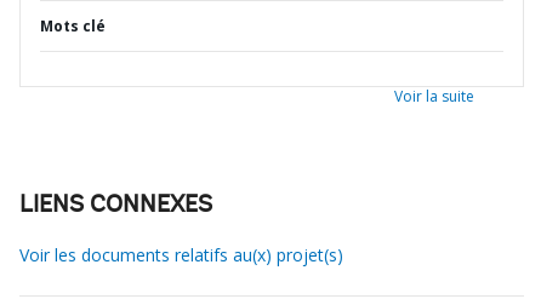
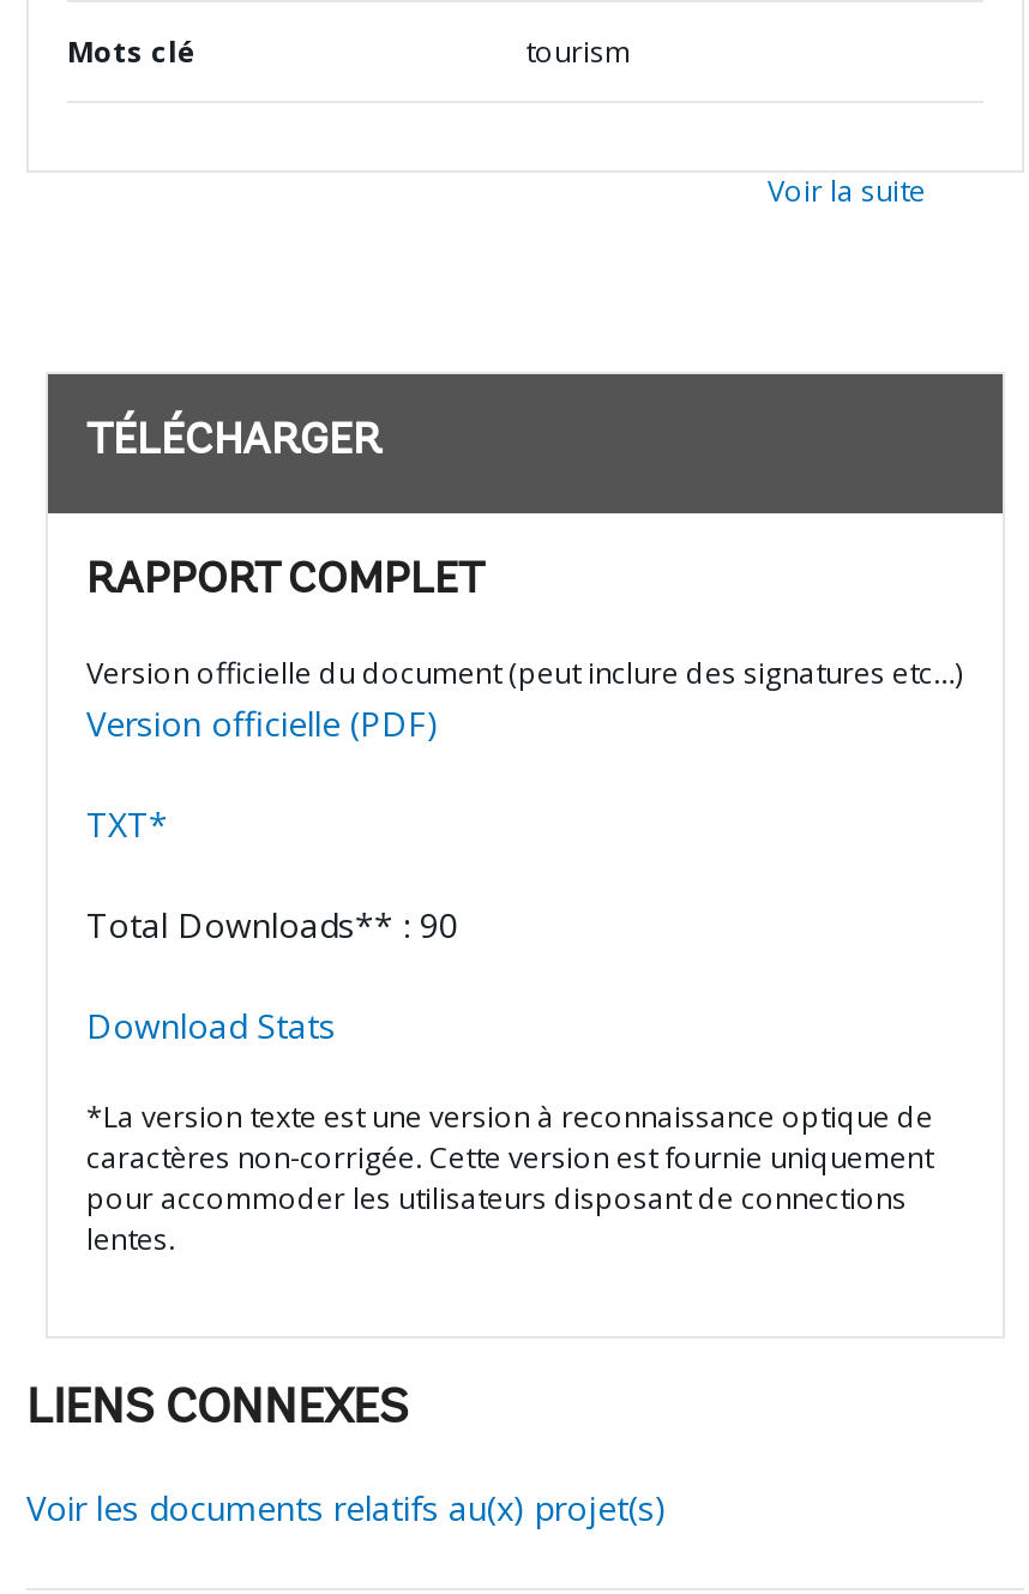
+ tourism

+ TÉLÉCHARGER
+ RAPPORT COMPLET
+ Version officielle du document (peut inclure des signatures etc…)
+ Version officielle (PDF)
+ TXT*
+ Total Downloads** : 90
+ Download Stats
+ *La version texte est une version à reconnaissance optique de
+ caractères non-corrigée. Cette version est fournie uniquement
+ pour accommoder les utilisateurs disposant de connections
+ lentes.
